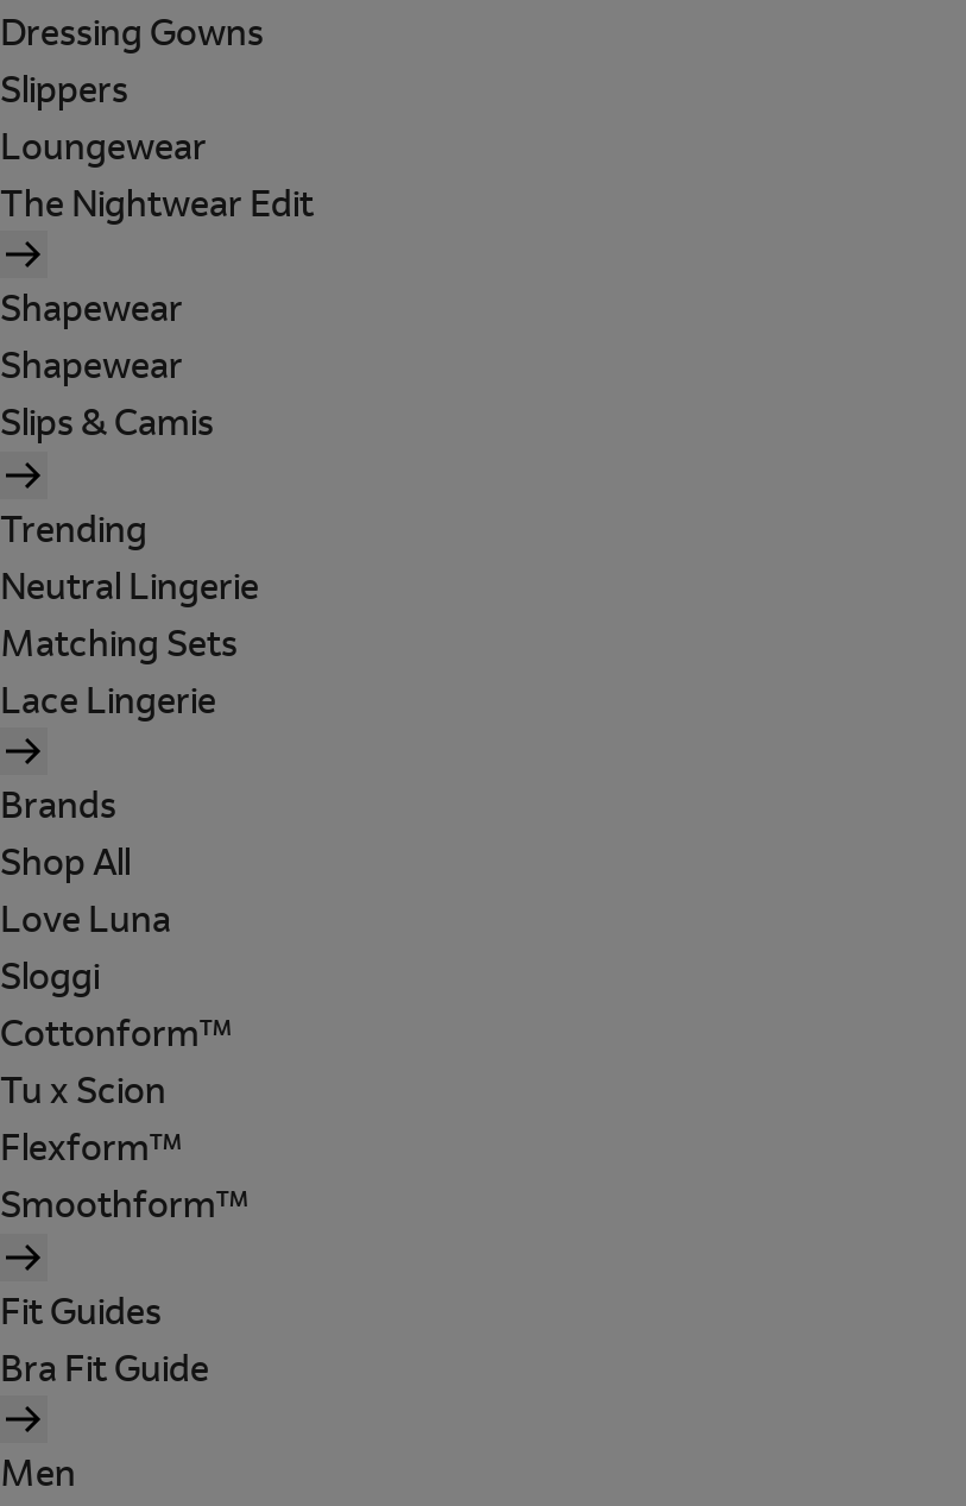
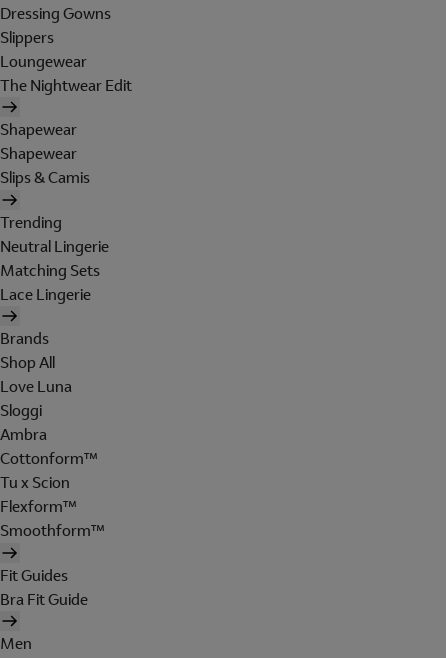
+ Ambra
